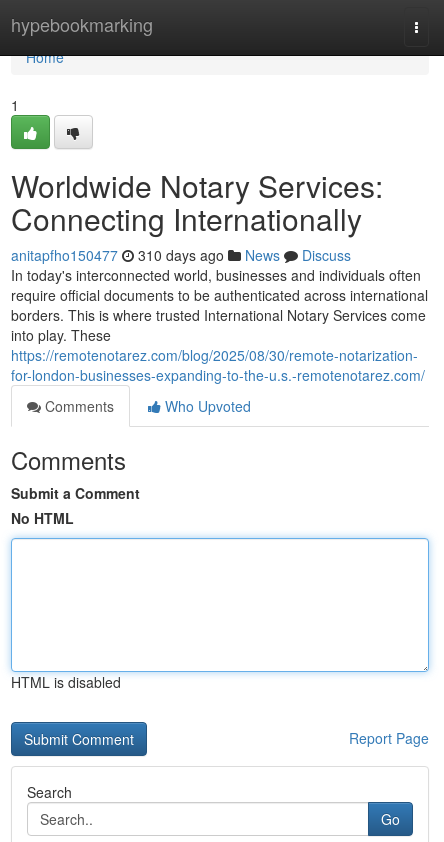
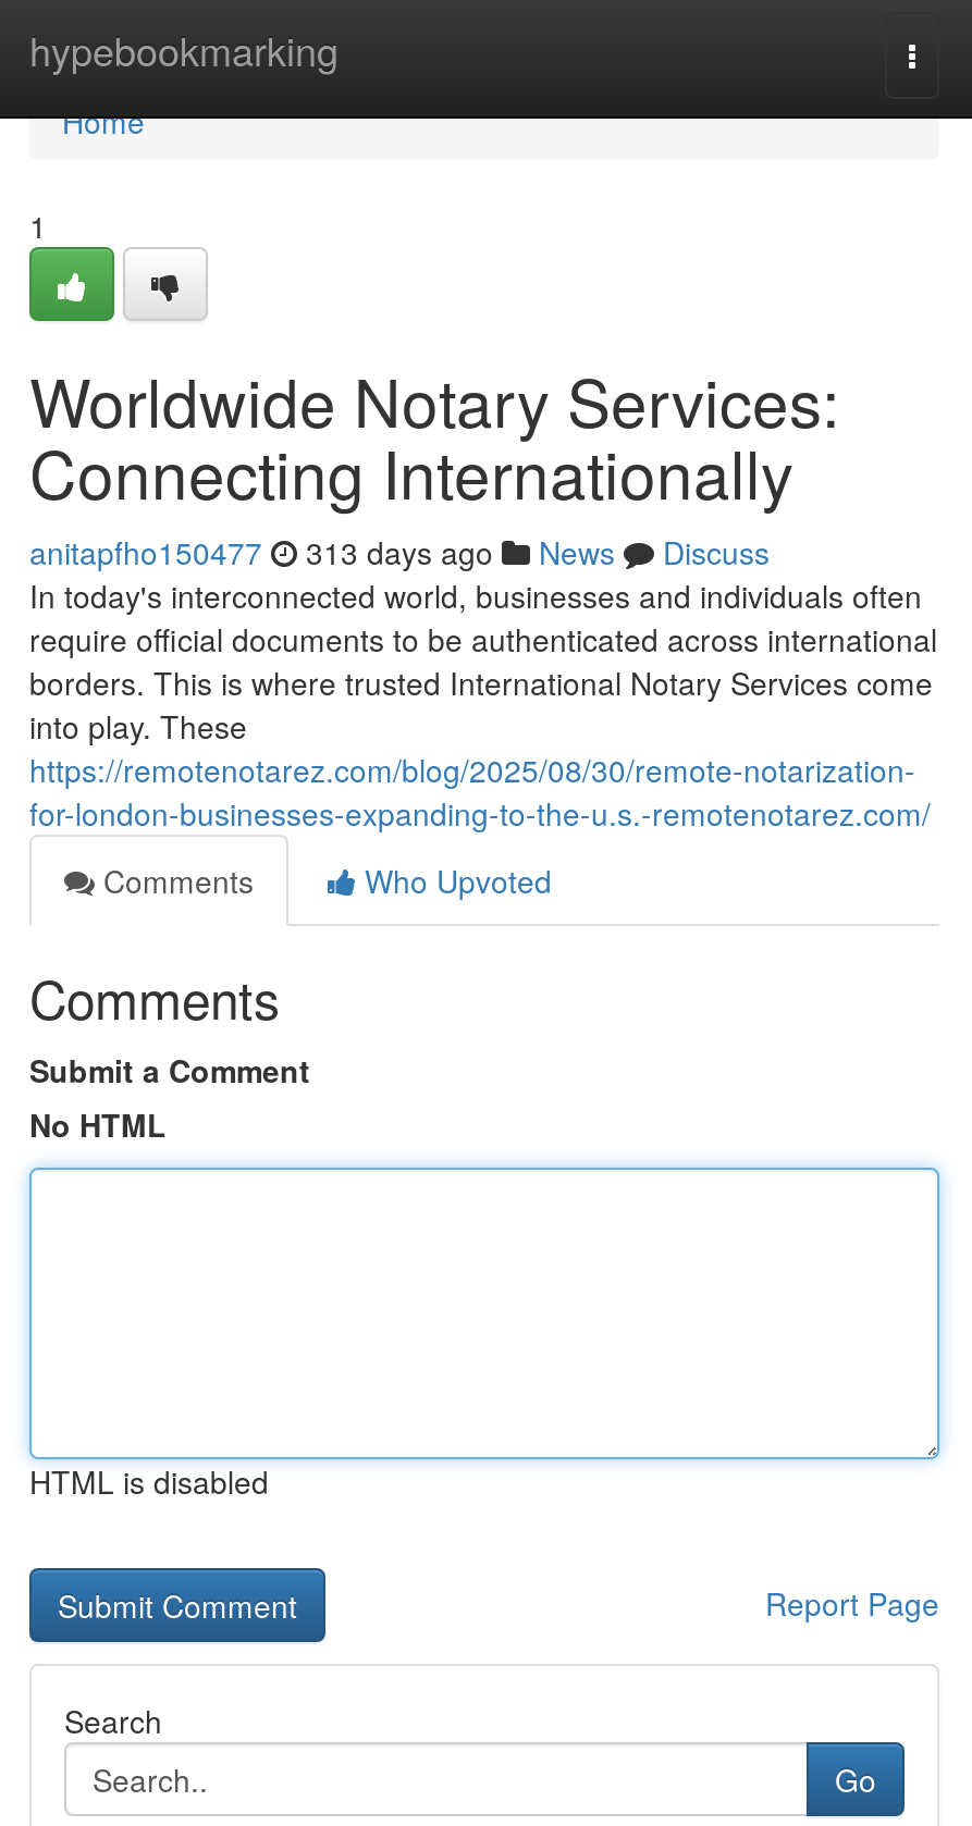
- anitapfho150477 310 days ago News Discuss
+ anitapfho150477 313 days ago News Discuss
